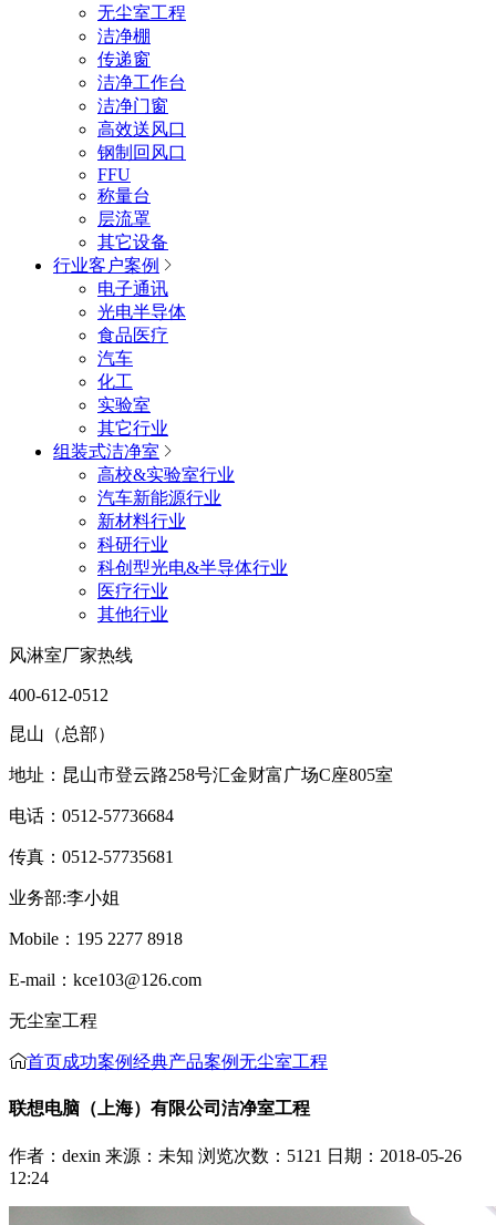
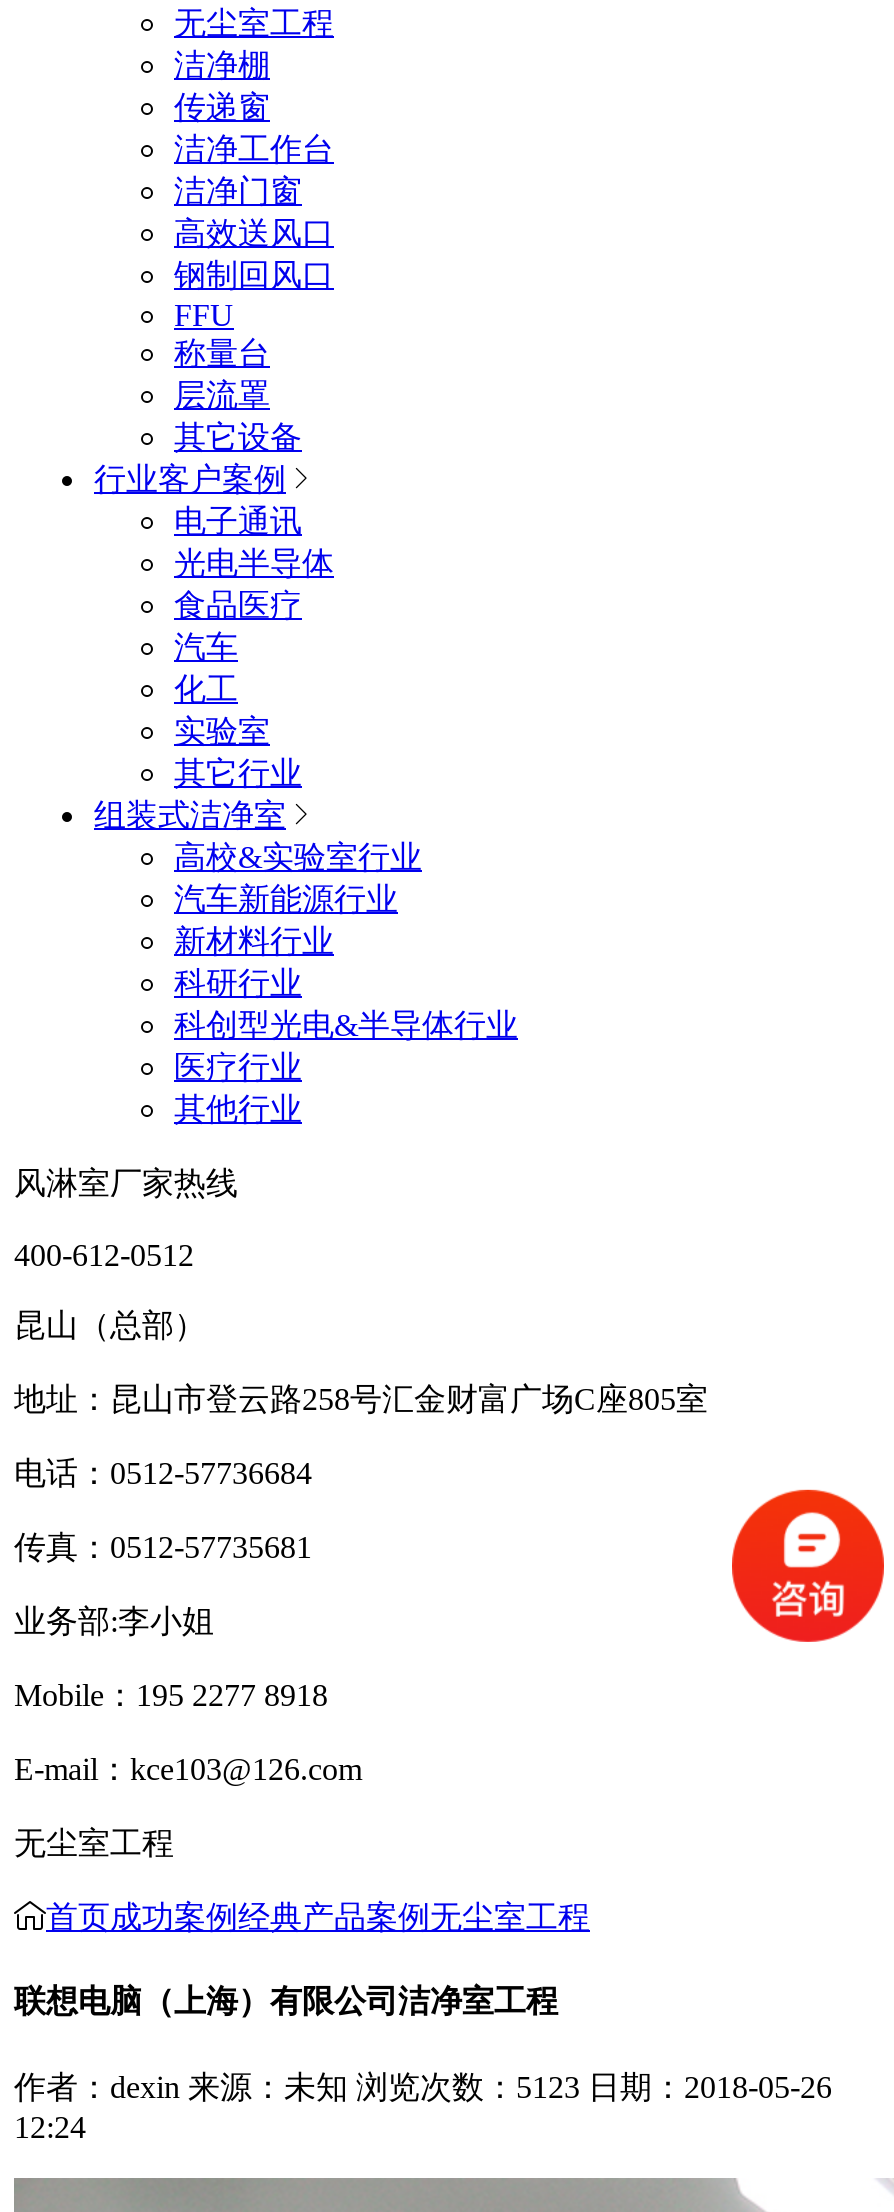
+ [image]

- 作者：dexin 来源：未知 浏览次数：5121 日期：2018-05-26
+ 作者：dexin 来源：未知 浏览次数：5123 日期：2018-05-26
